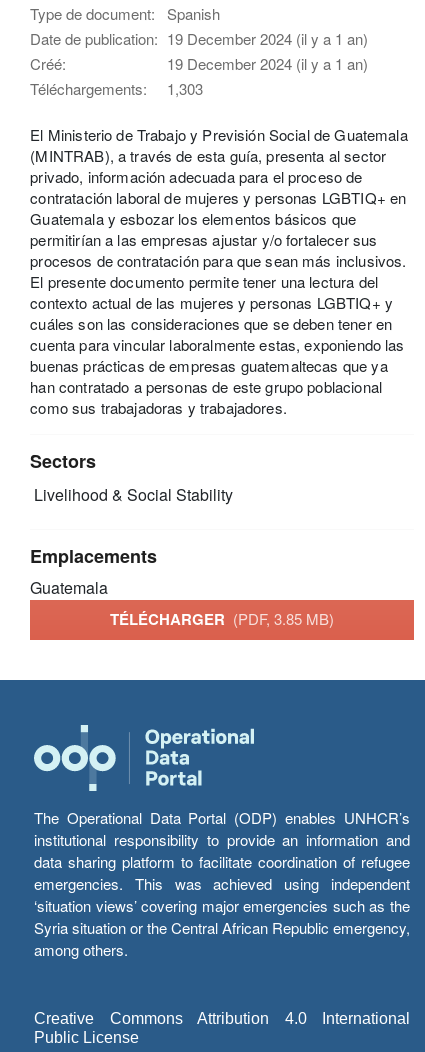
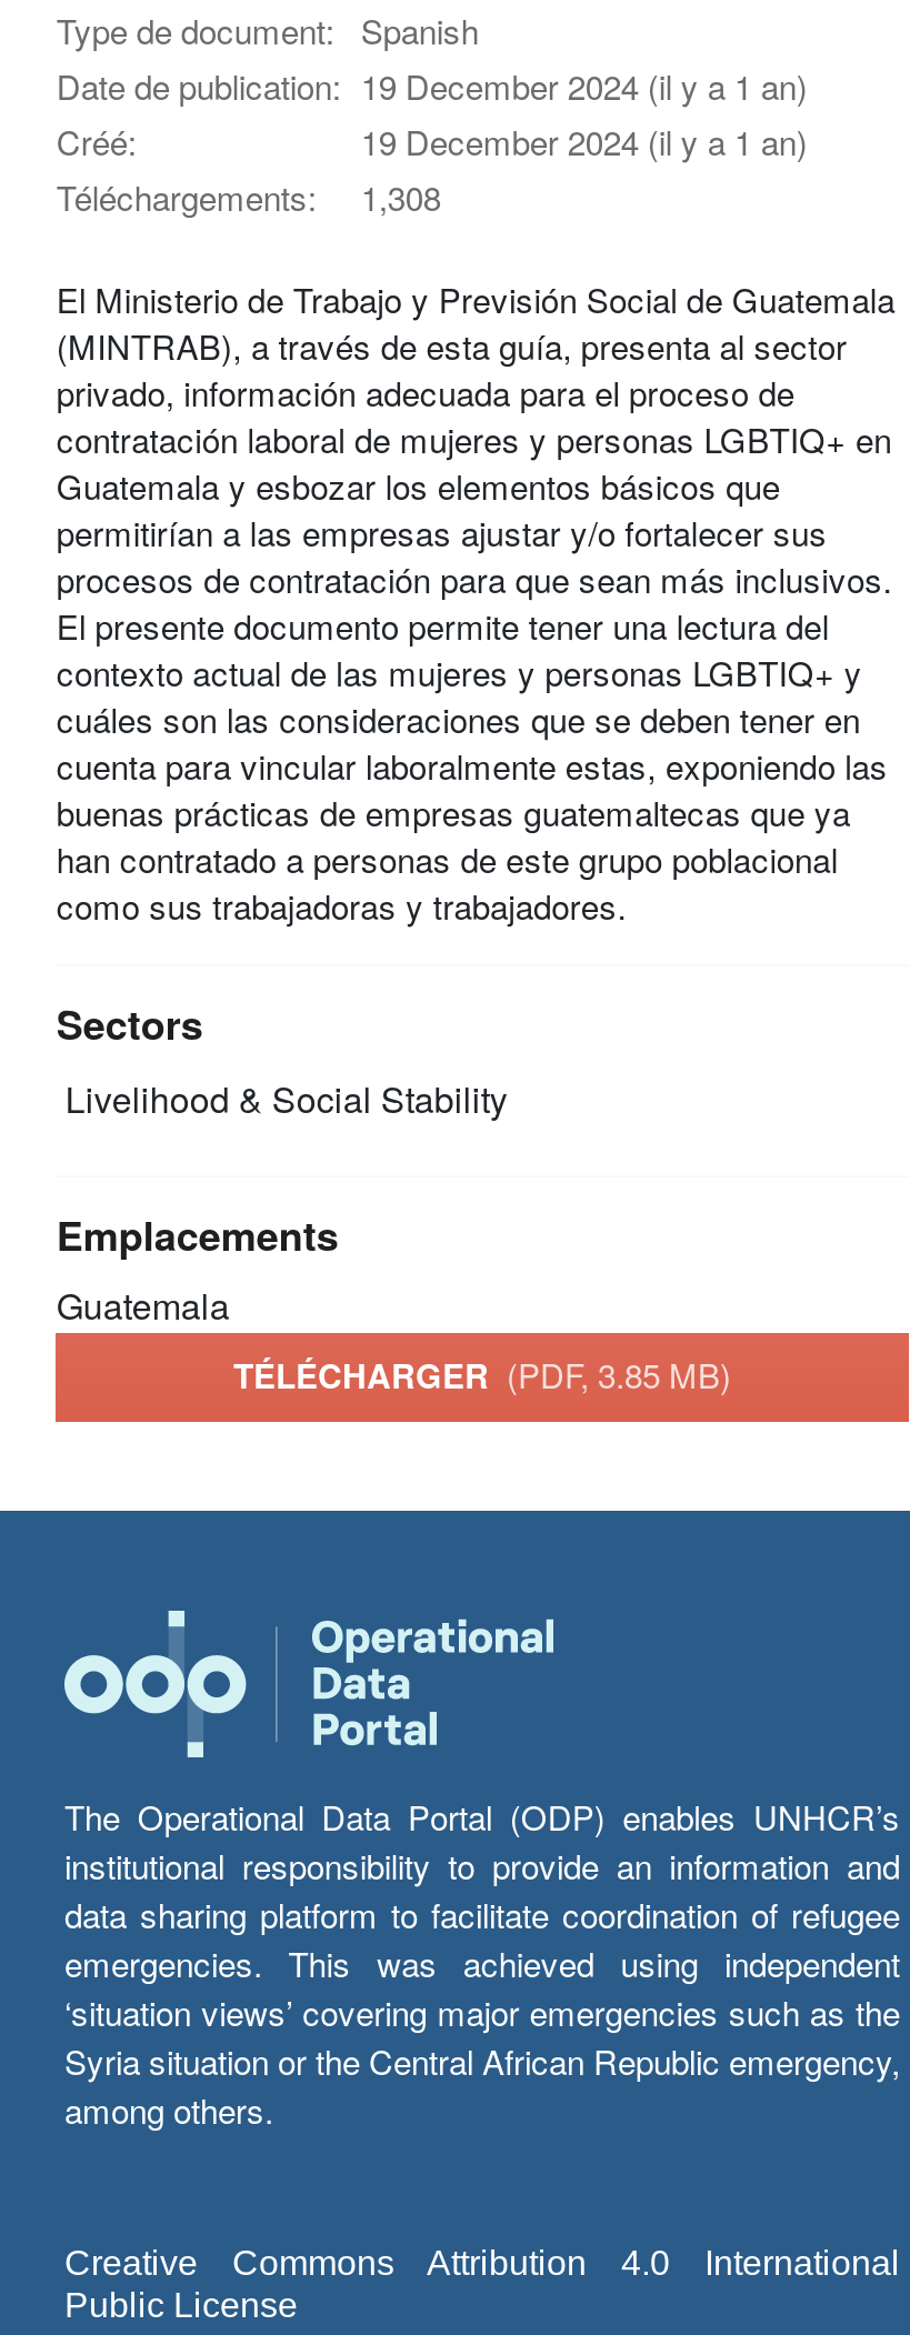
- Téléchargements: 1,303
+ Téléchargements: 1,308
